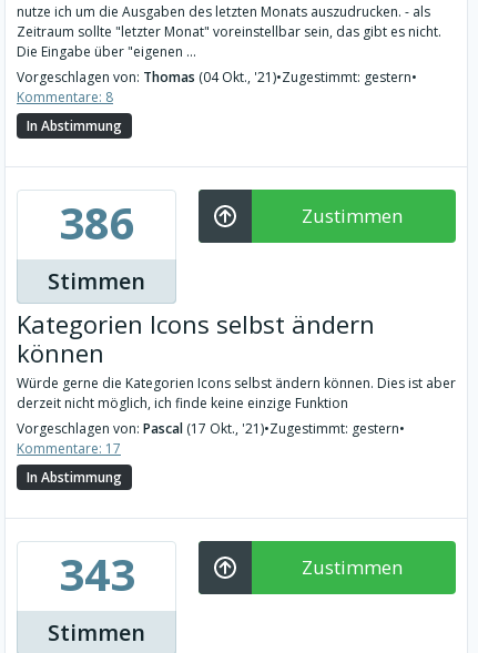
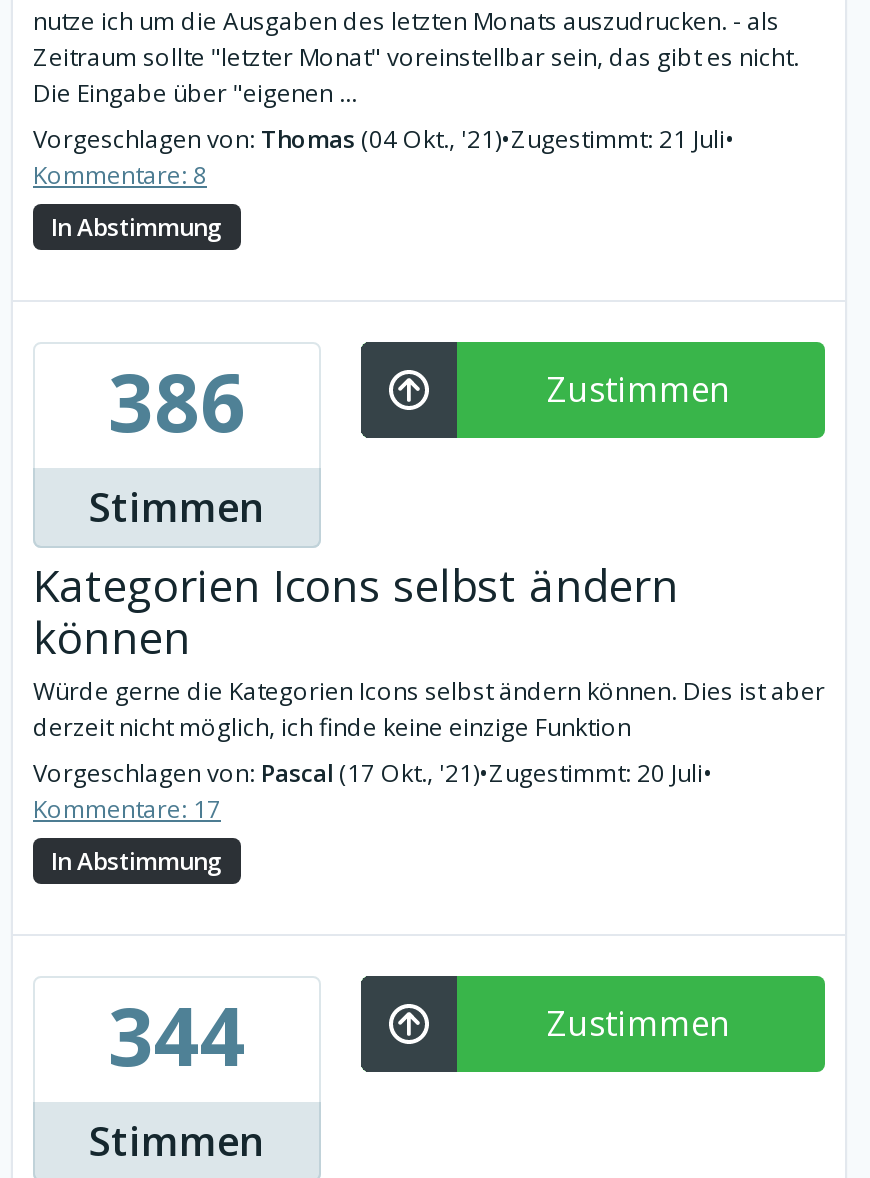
- Vorgeschlagen von: Thomas (04 Okt., '21) •Zugestimmt: gestern•
+ Vorgeschlagen von: Thomas (04 Okt., '21) •Zugestimmt: 21 Juli•

- Vorgeschlagen von: Pascal (17 Okt., '21) •Zugestimmt: gestern•
+ Vorgeschlagen von: Pascal (17 Okt., '21) •Zugestimmt: 20 Juli•

- 343
+ 344
